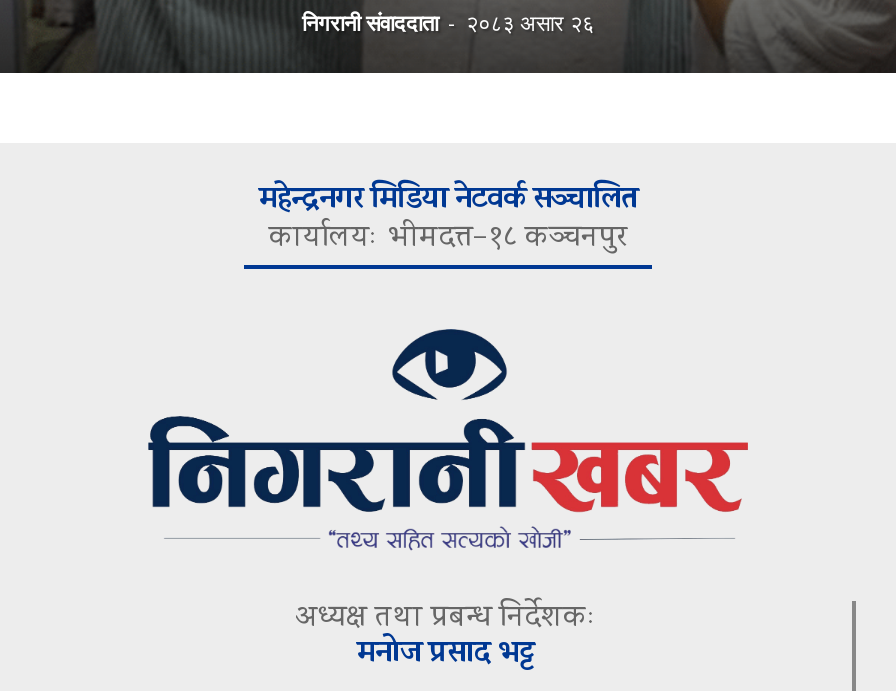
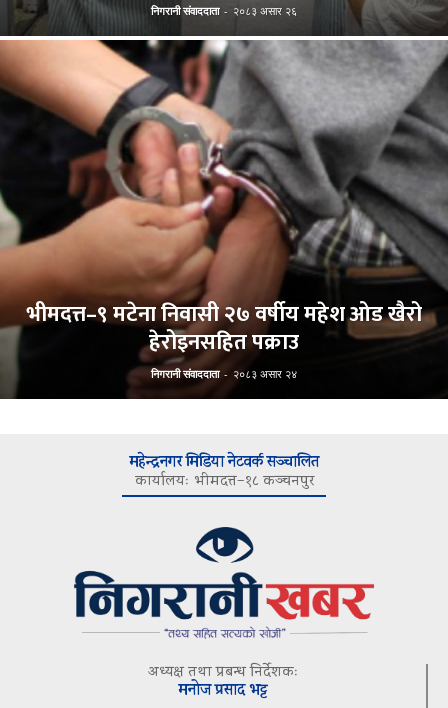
+ [image]
+ भीमदत्त–९ मटेना निवासी २७ वर्षीय महेश ओड खैरो
+ हेरोइनसहित पक्राउ
+ निगरानी संवाददाता - २०८३ असार २४
